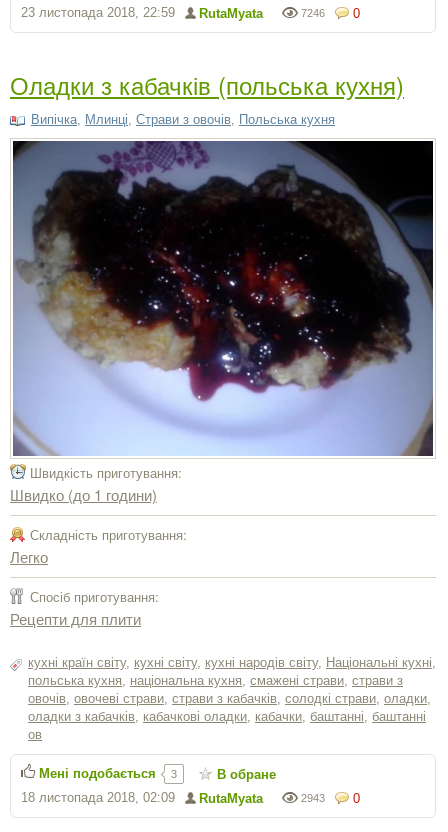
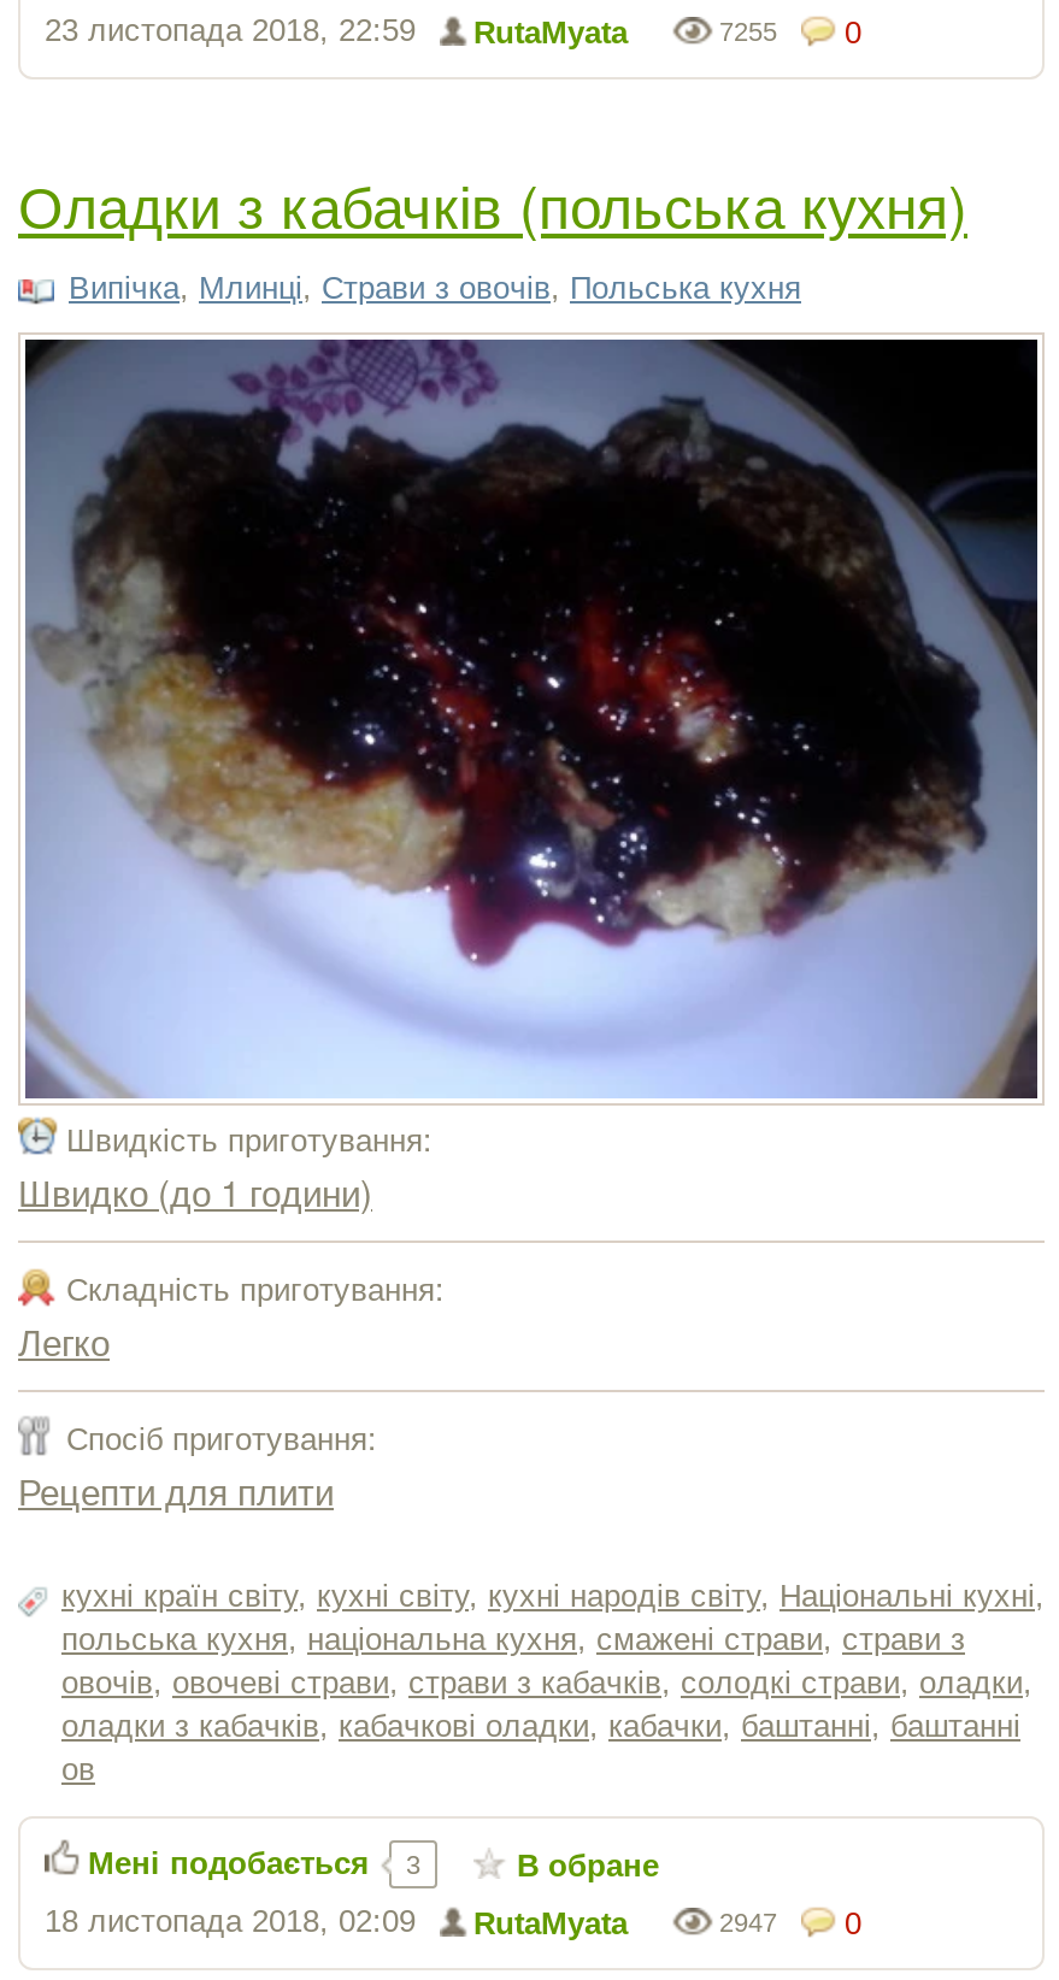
- 7246
+ 7255

- 2943
+ 2947
